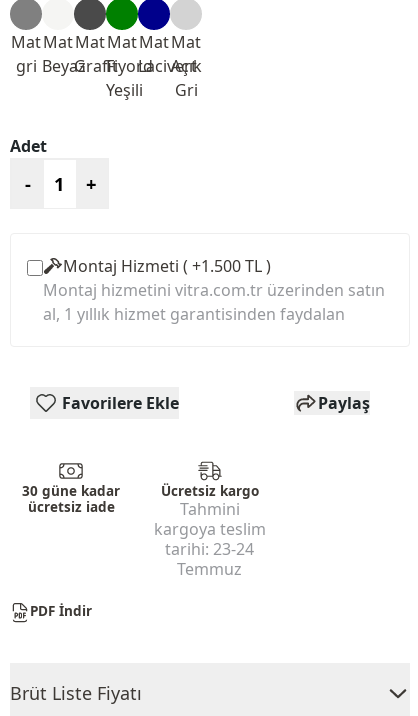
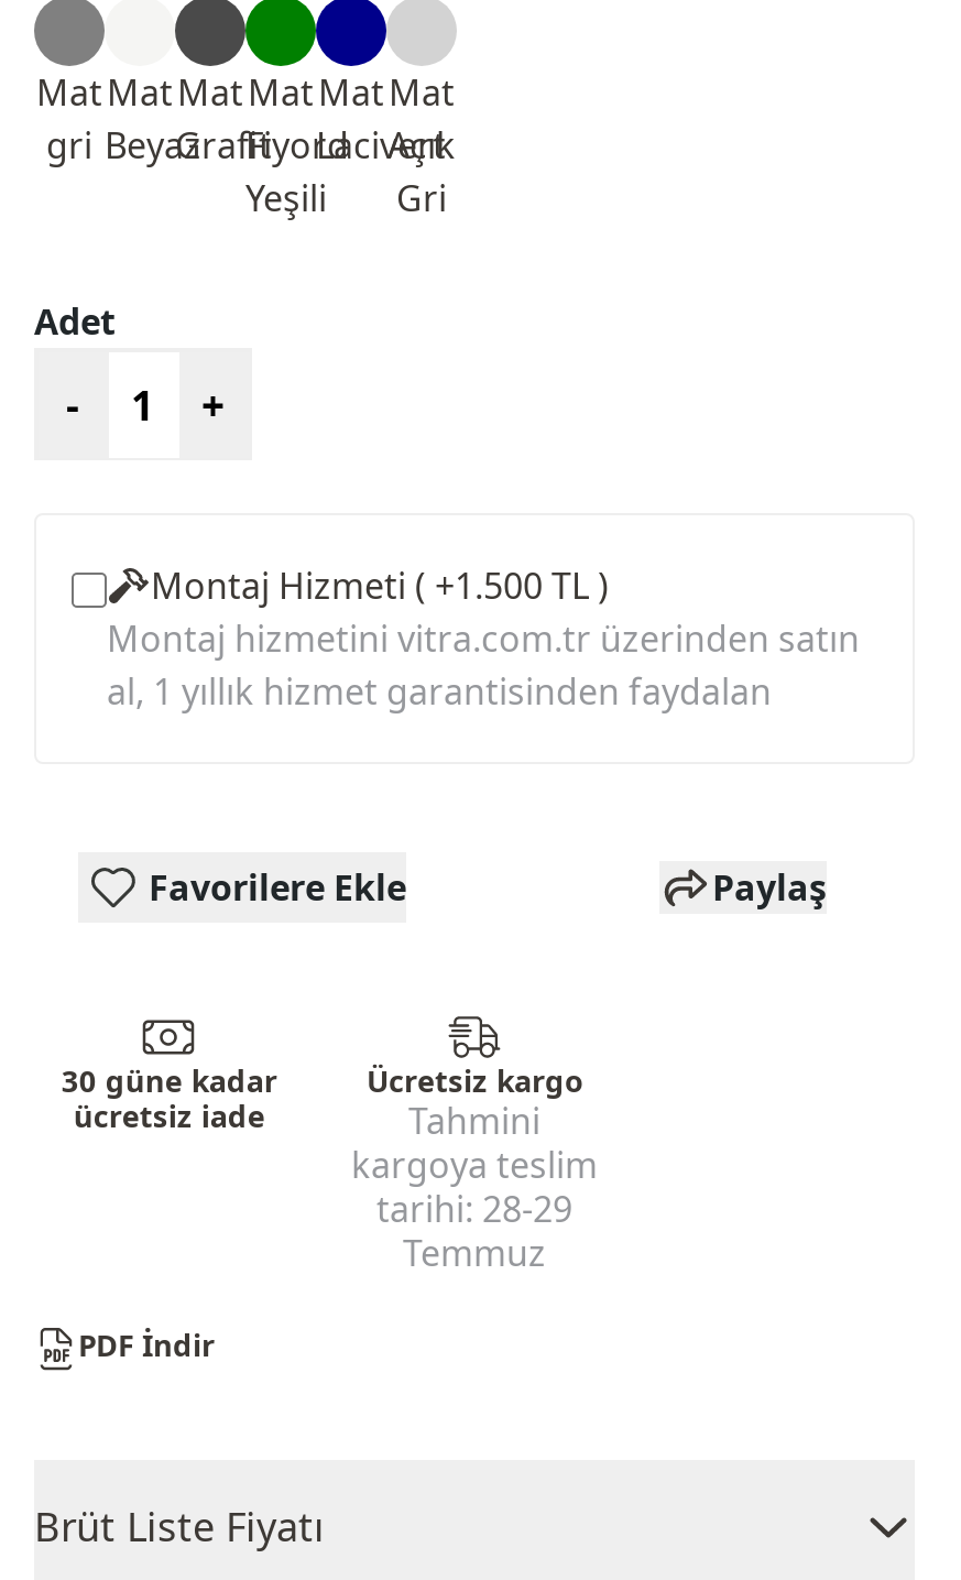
- tarihi: 23-24
+ tarihi: 28-29
